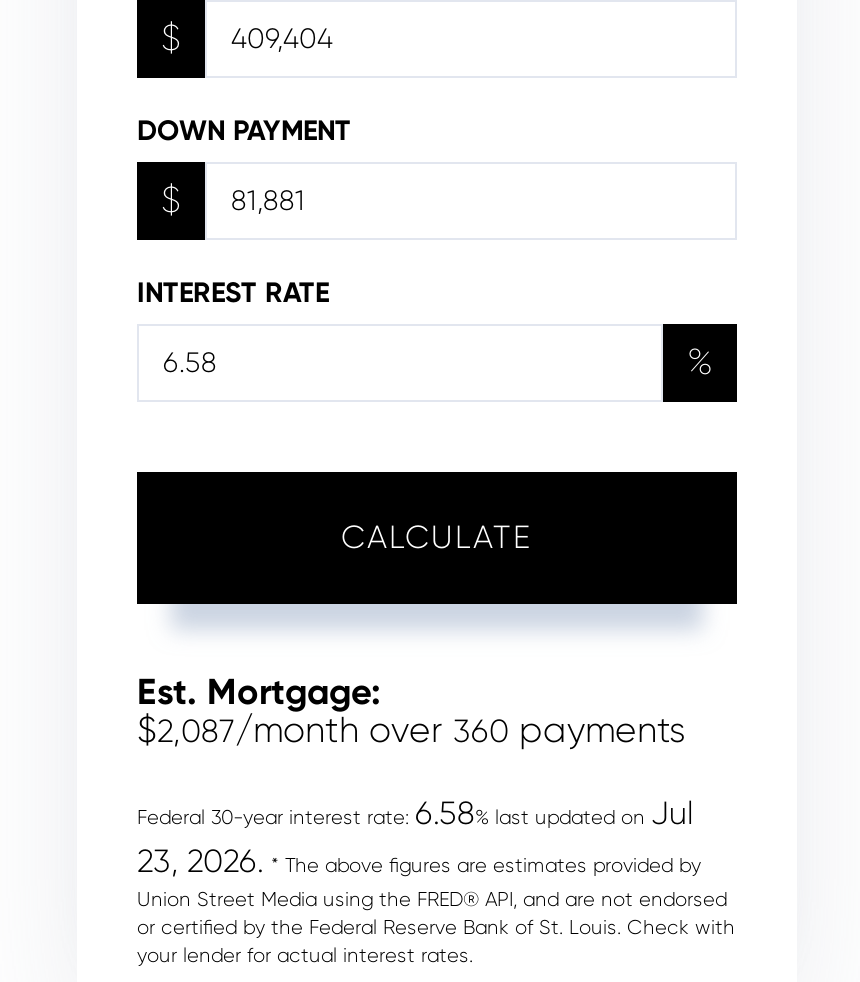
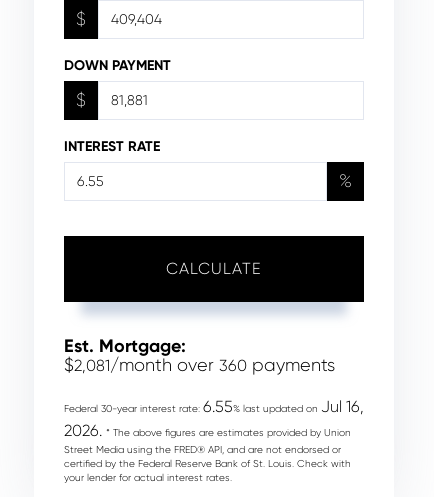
- $2,087/month over 360 payments
+ $2,081/month over 360 payments

- Federal 30-year interest rate: 6.58% last updated on Jul
- 23, 2026. * The above figures are estimates provided by
- Union Street Media using the FRED® API, and are not endorsed
- or certified by the Federal Reserve Bank of St. Louis. Check with
+ Federal 30-year interest rate: 6.55% last updated on Jul 16,
+ 2026. * The above figures are estimates provided by Union
+ Street Media using the FRED® API, and are not endorsed or
+ certified by the Federal Reserve Bank of St. Louis. Check with
